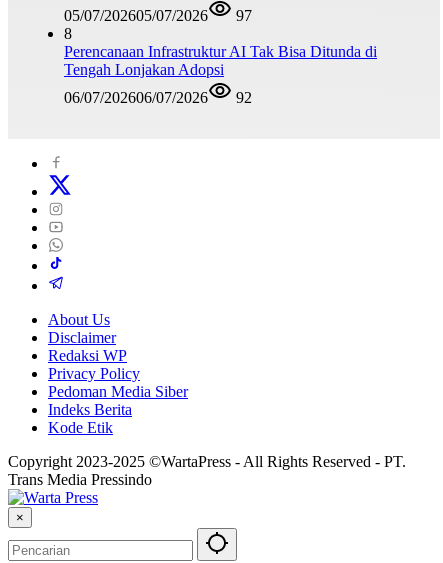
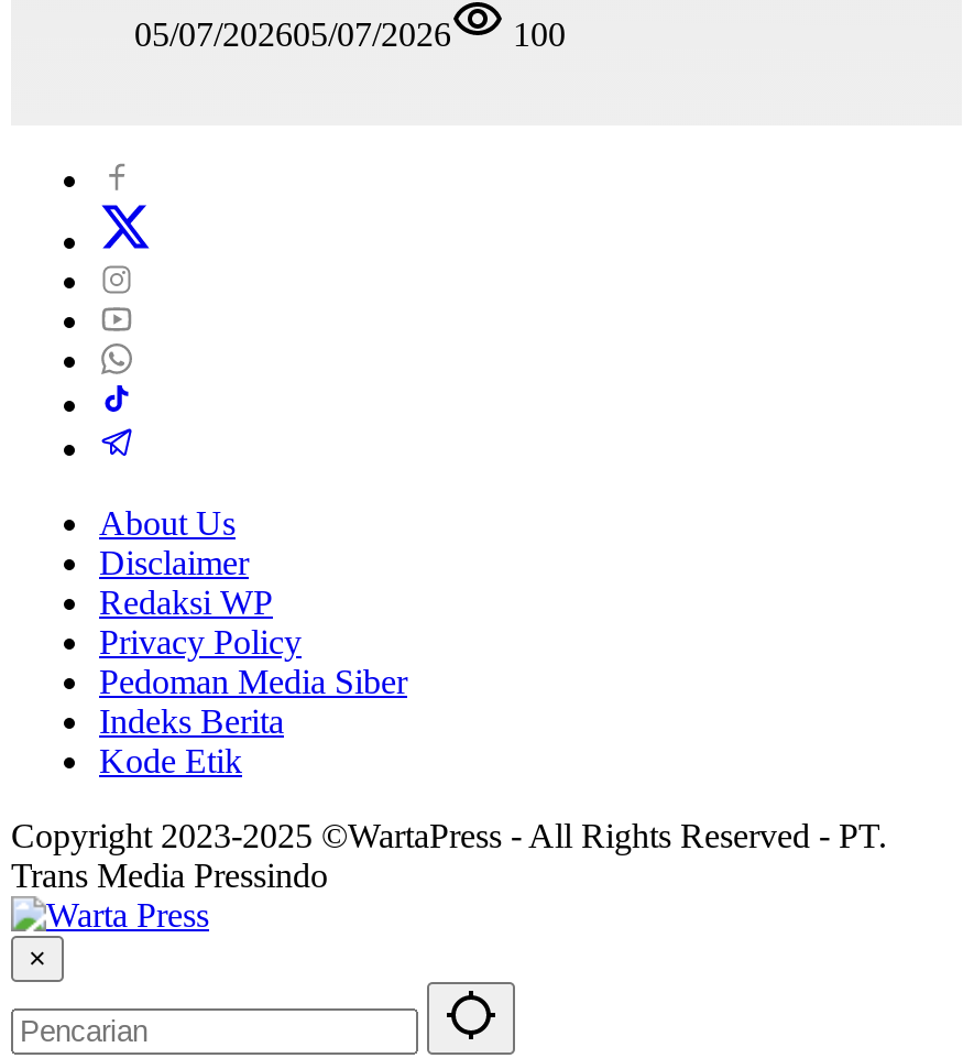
- 97
- 8
- Perencanaan Infrastruktur AI Tak Bisa Ditunda di
- Tengah Lonjakan Adopsi
- 06/07/202606/07/2026
- 92
+ 100
